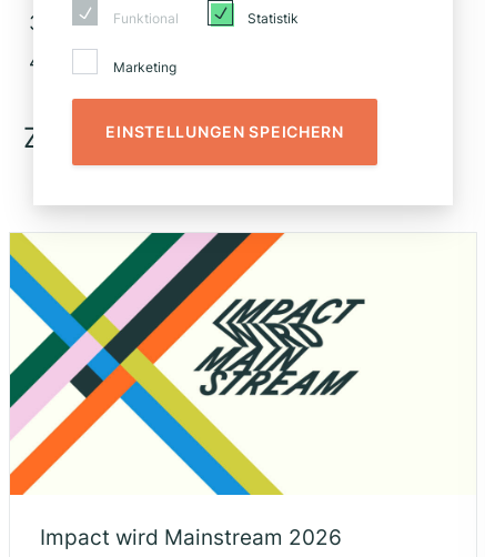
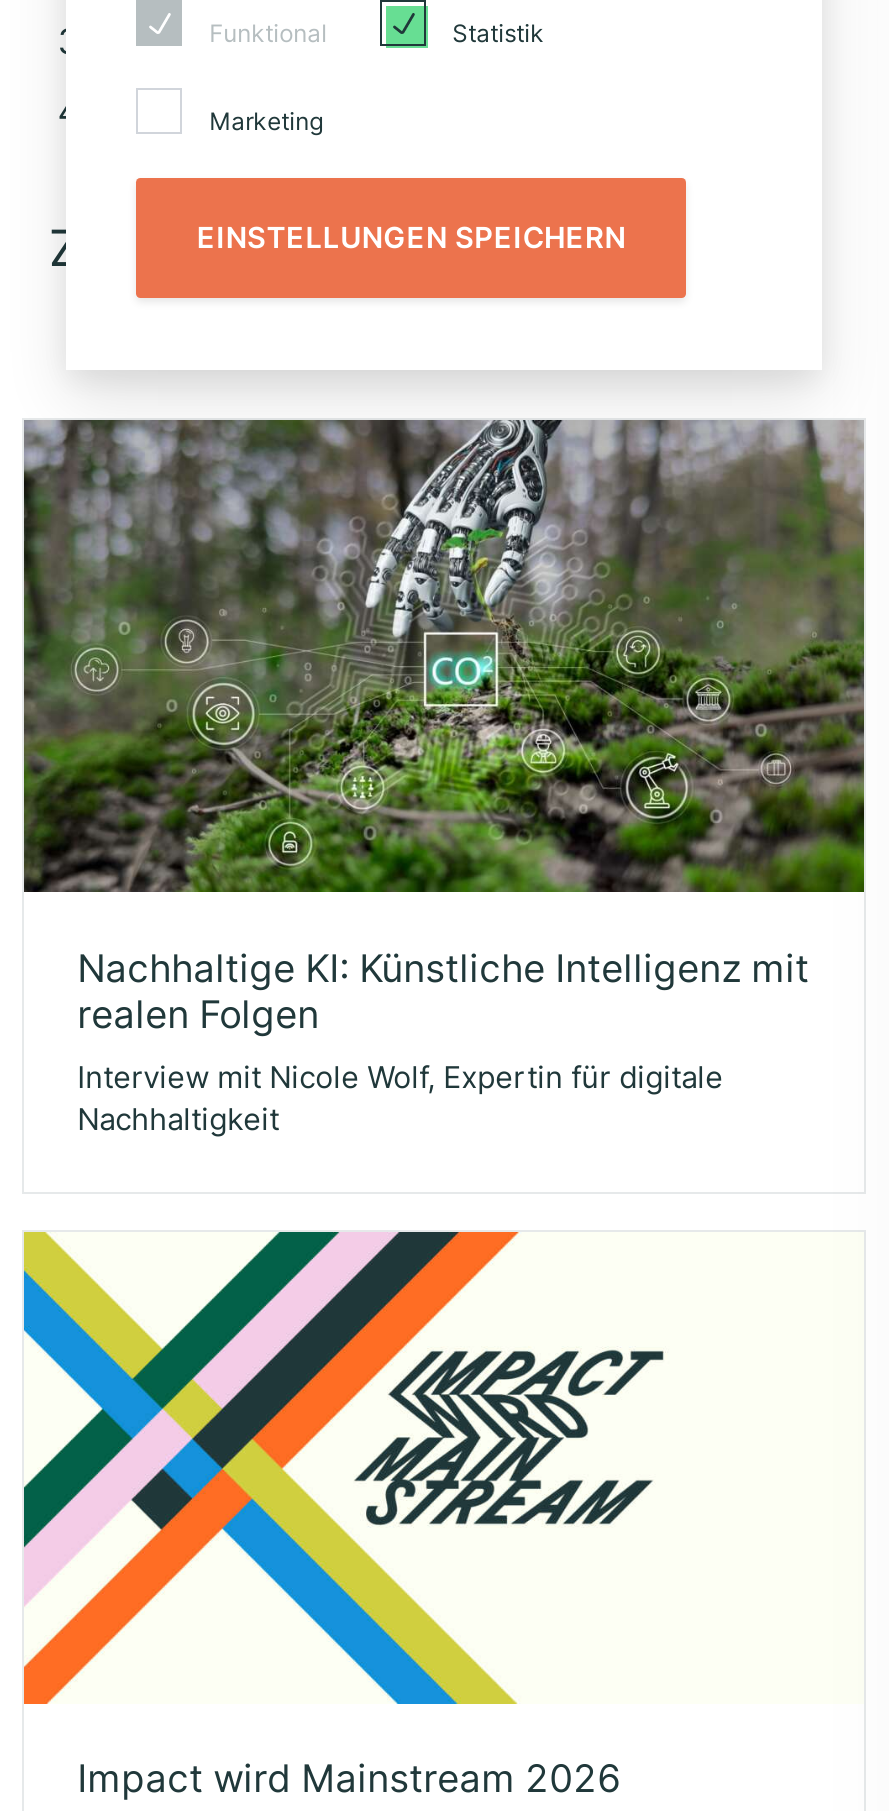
+ [image]
+ Nachhaltige KI: Künstliche Intelligenz mit
+ realen Folgen
+ Interview mit Nicole Wolf, Expertin für digitale
+ Nachhaltigkeit
